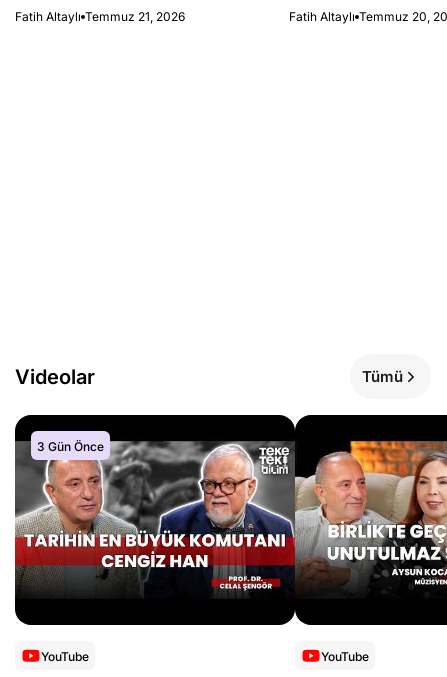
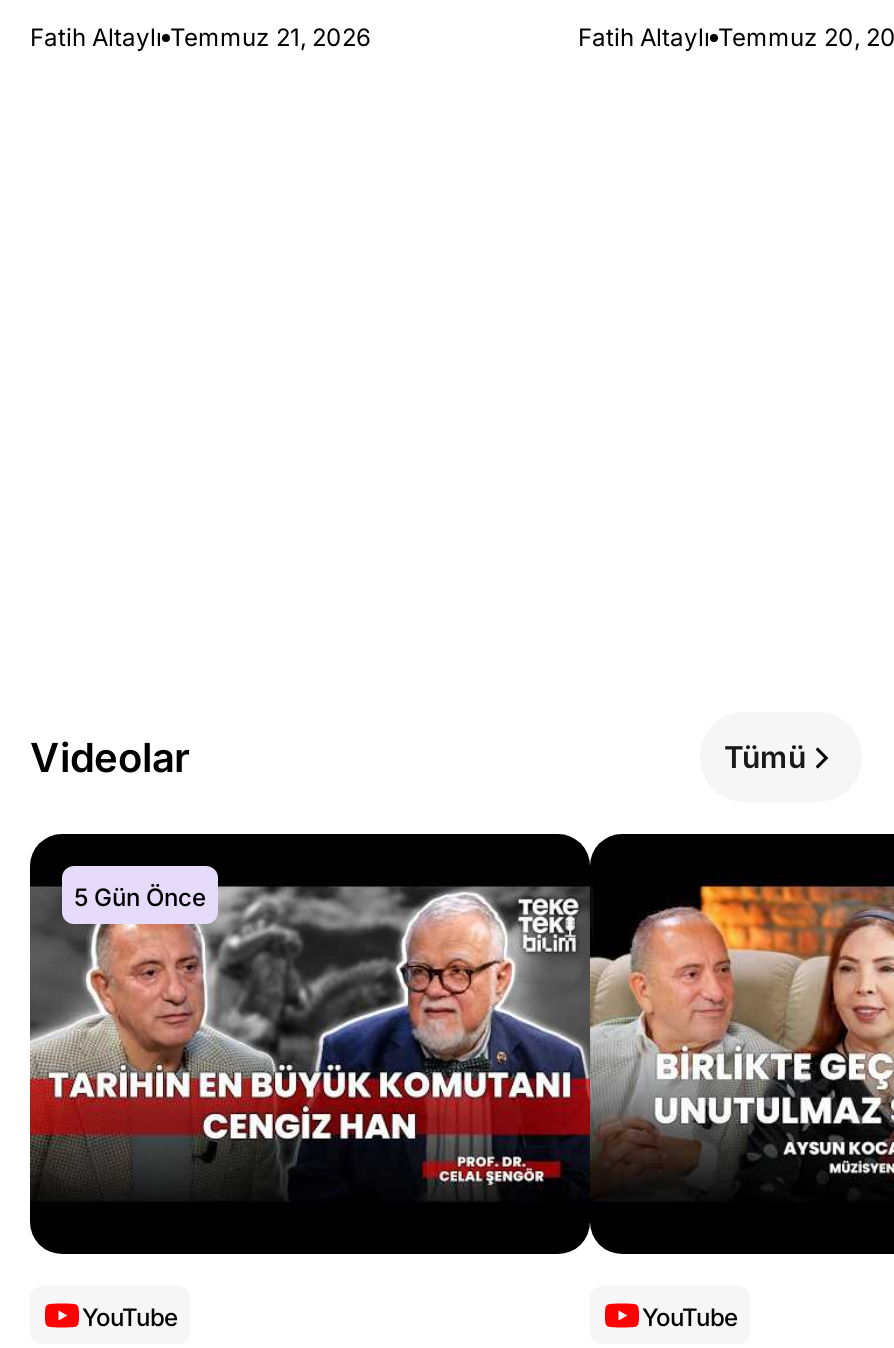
- 3 Gün Önce
+ 5 Gün Önce
